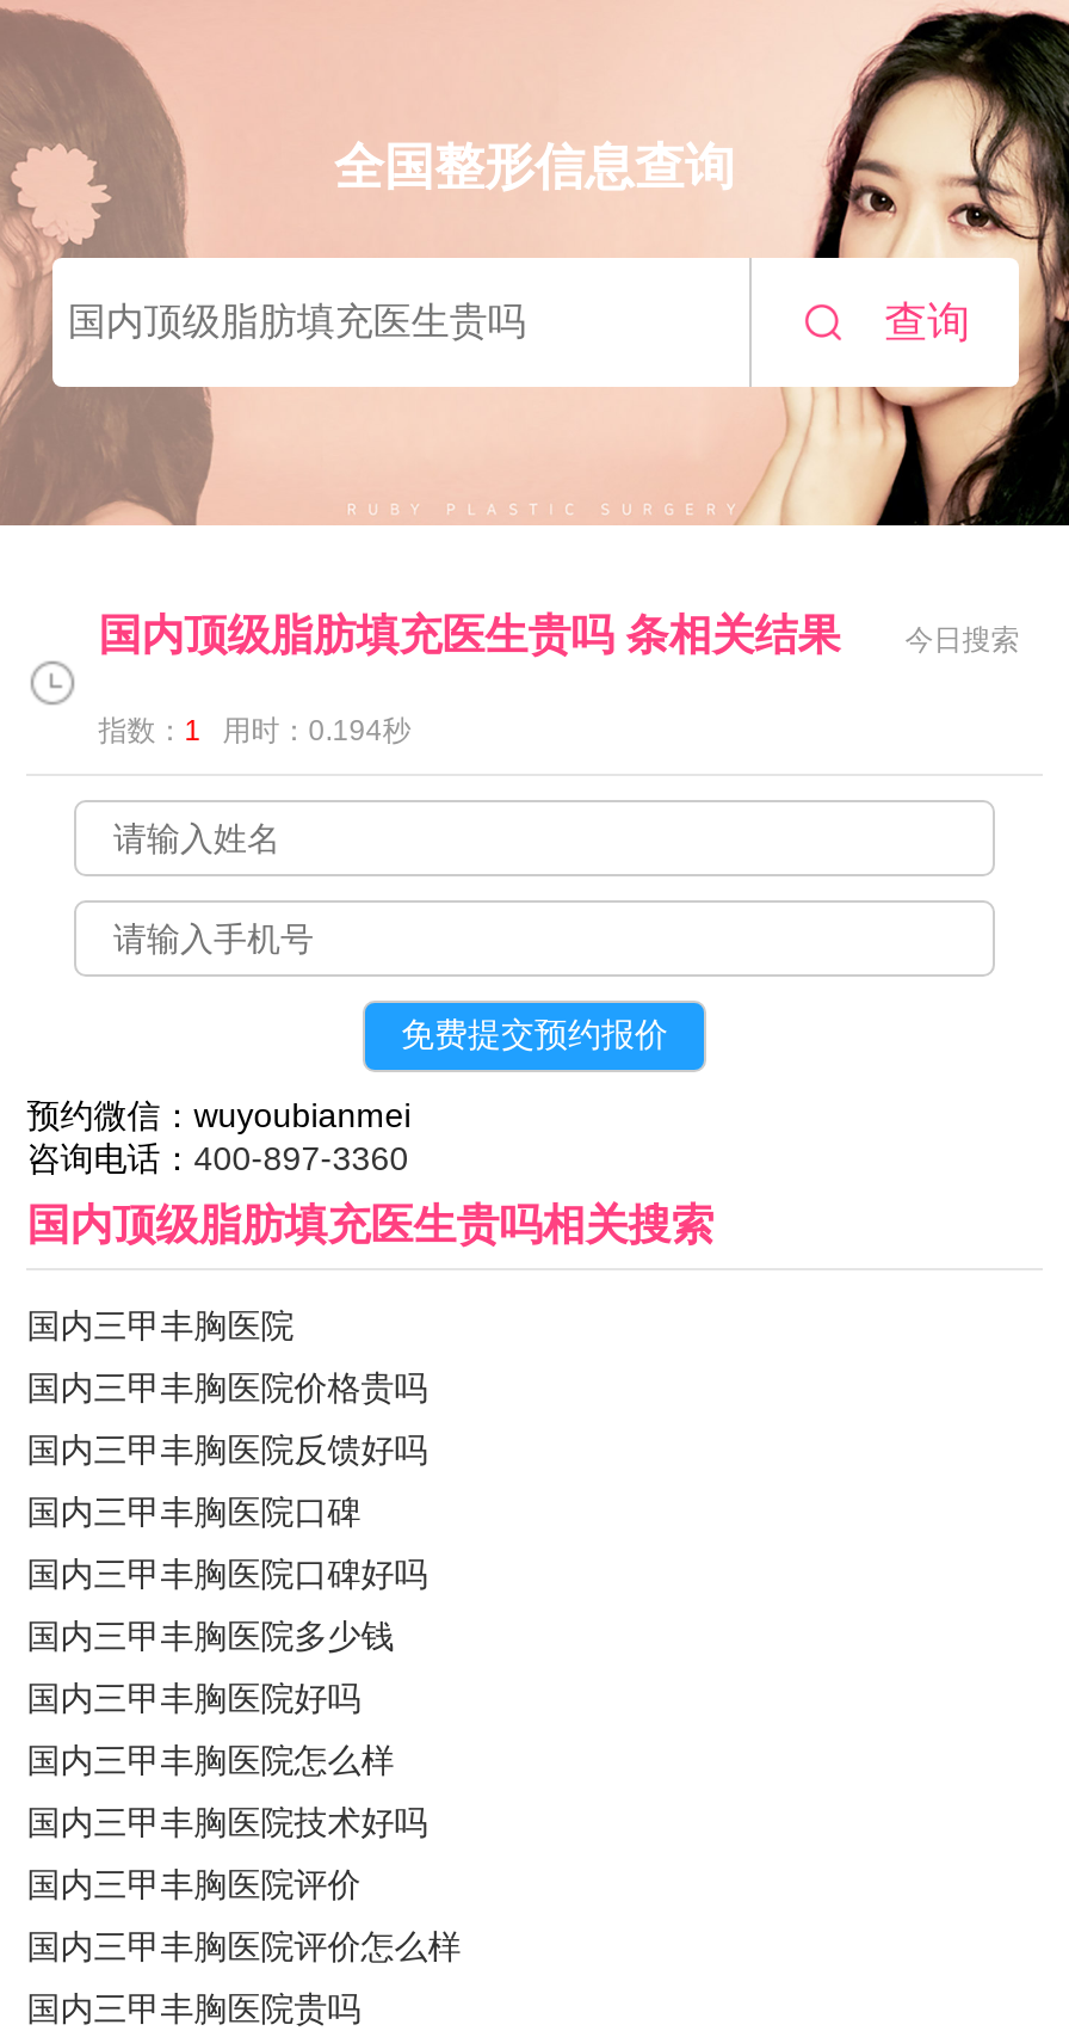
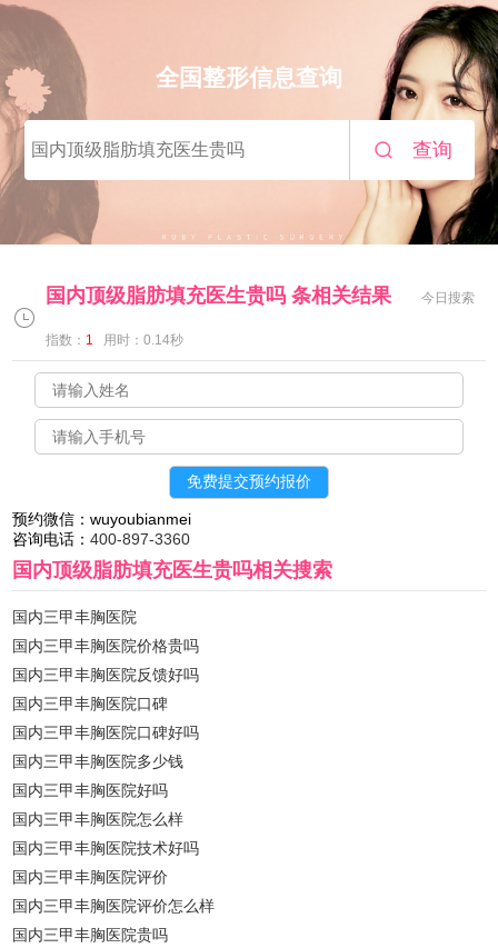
- 指数：1用时：0.194秒
+ 指数：1用时：0.14秒
